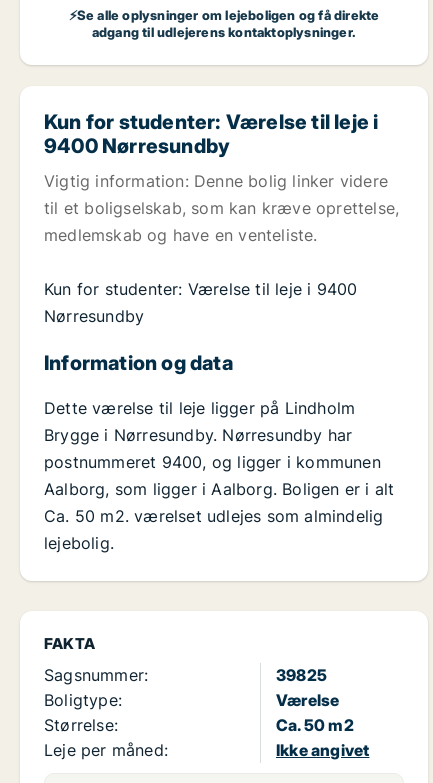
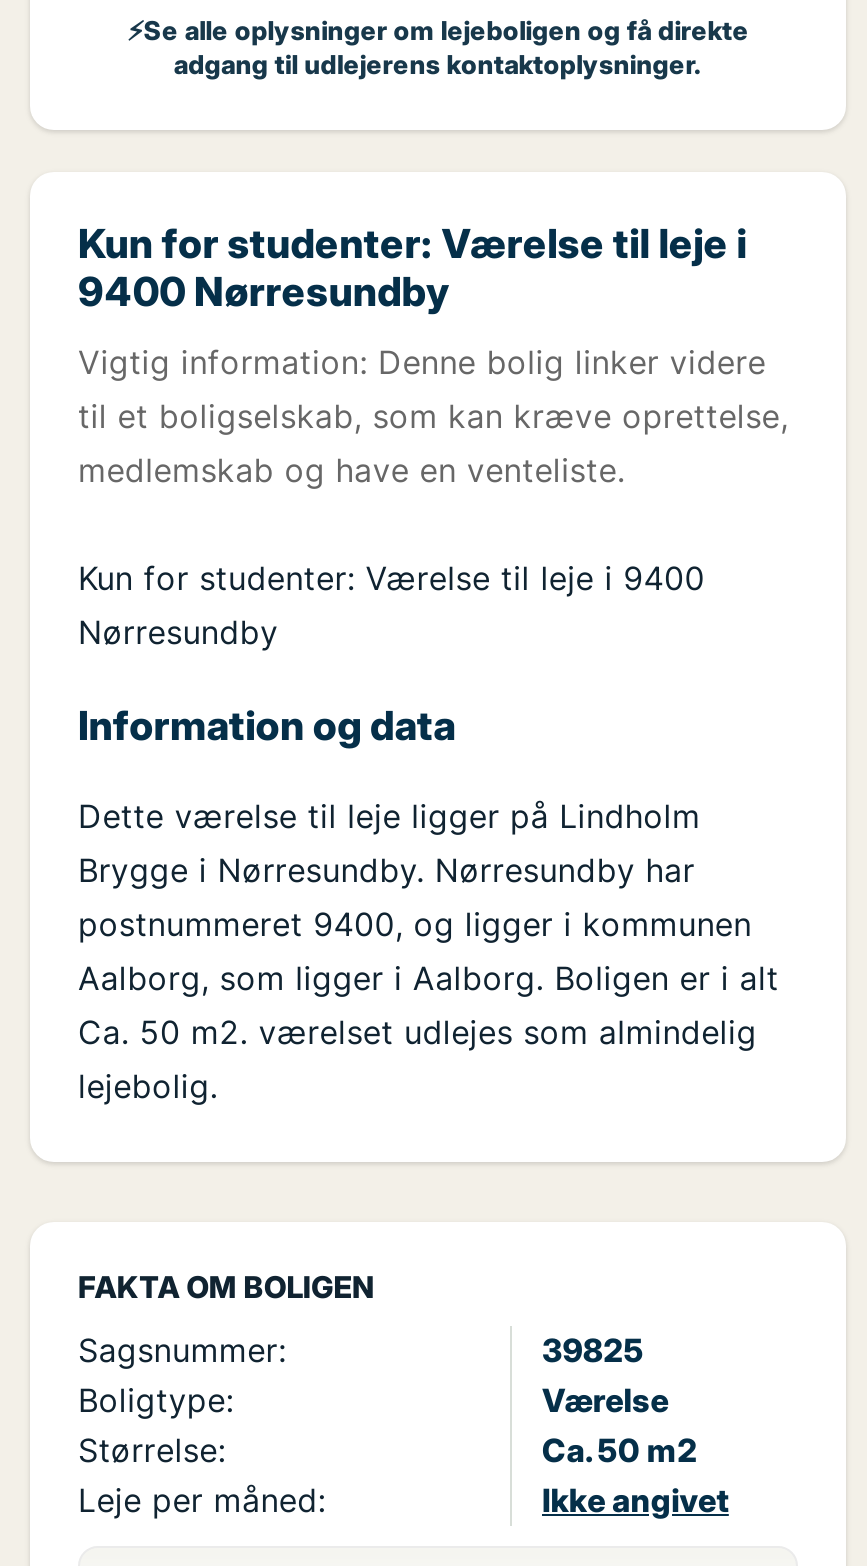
- FAKTA
+ FAKTA OM BOLIGEN
